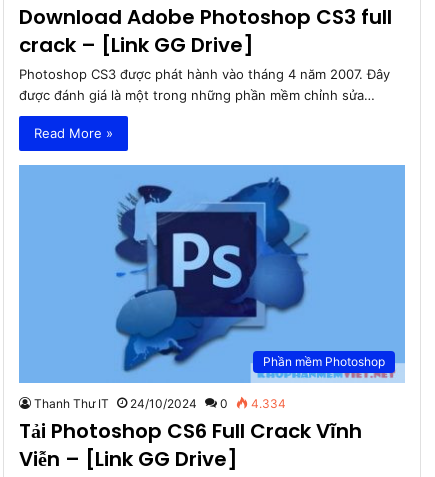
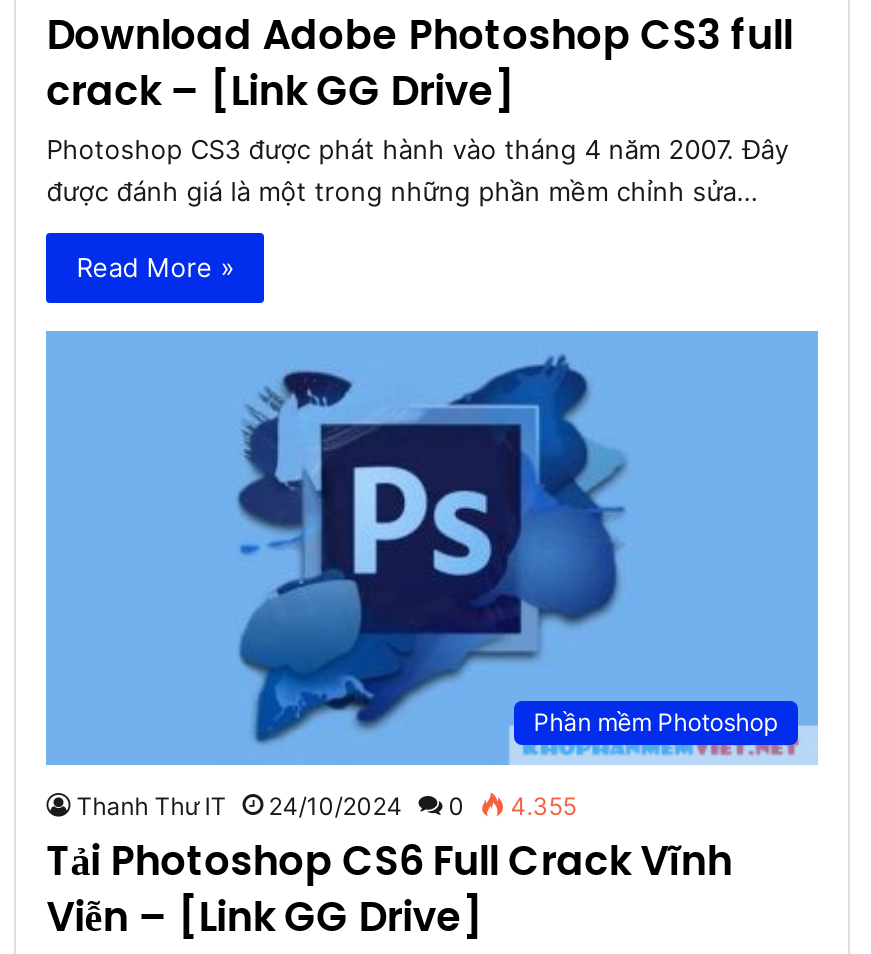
- Thanh Thư IT 24/10/2024 0 4.334
+ Thanh Thư IT 24/10/2024 0 4.355
